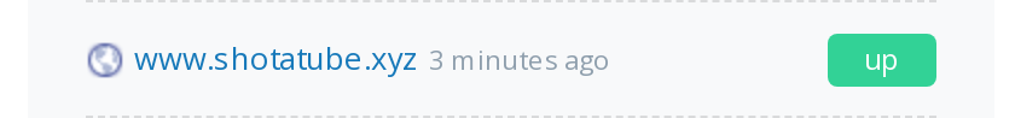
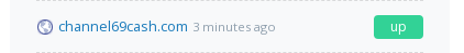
- www.shotatube.xyz 3 minutes ago
+ channel69cash.com 3 minutes ago
